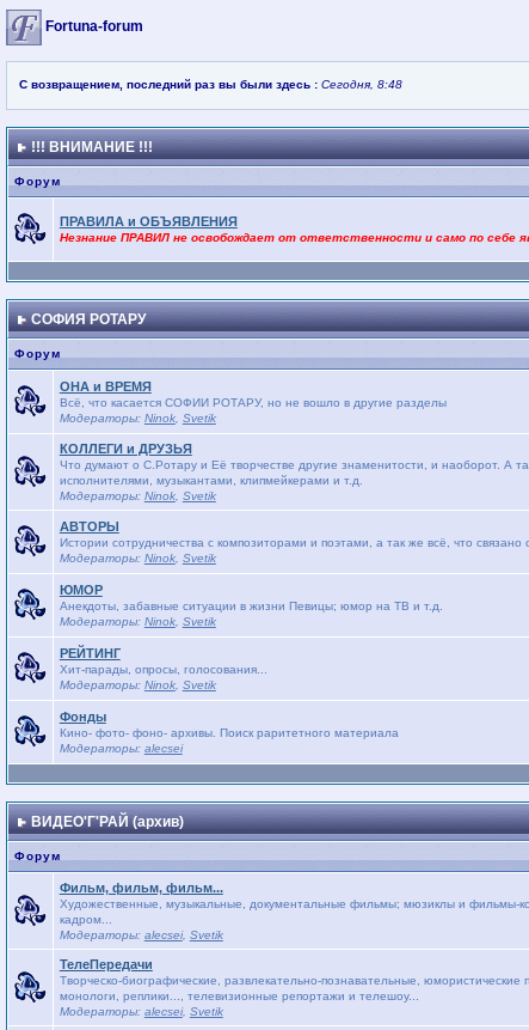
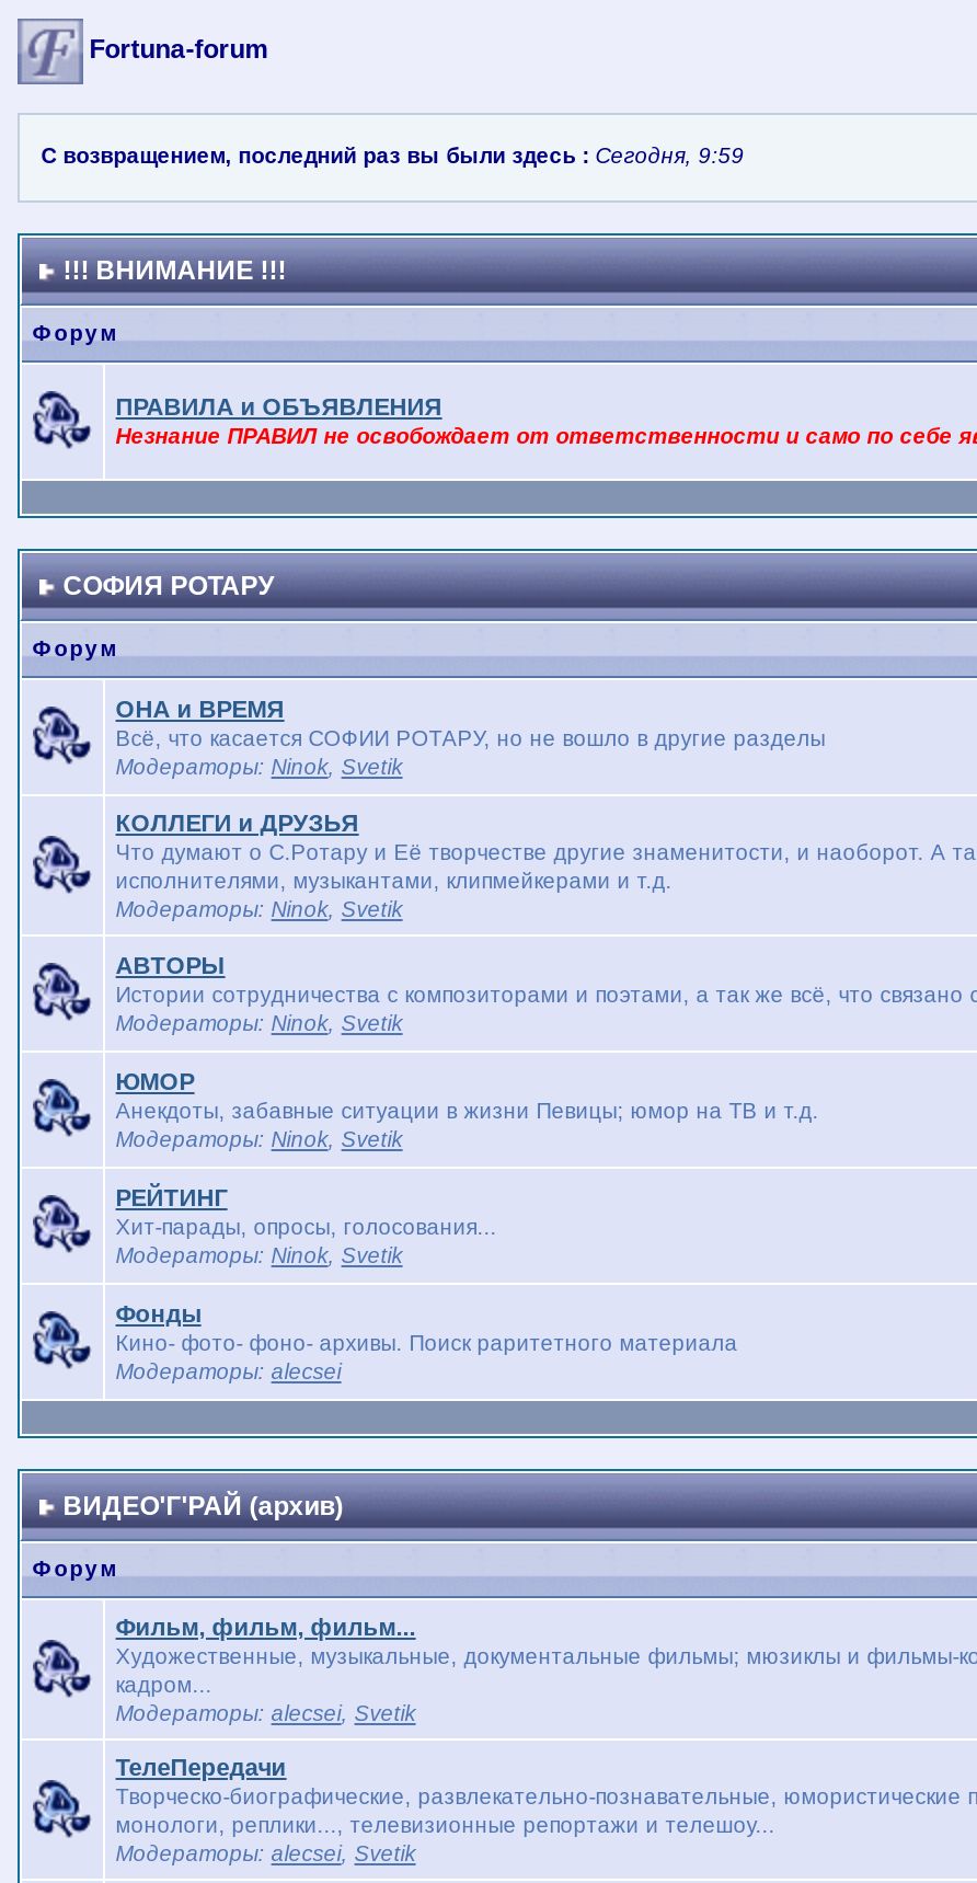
- С возвращением, последний раз вы были здесь : Сегодня, 8:48
+ С возвращением, последний раз вы были здесь : Сегодня, 9:59
